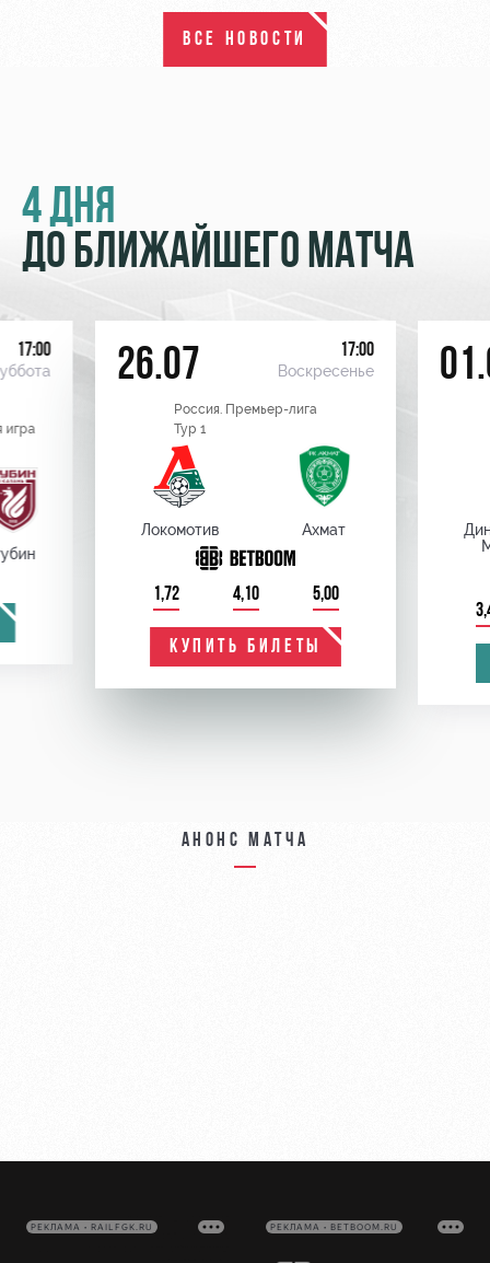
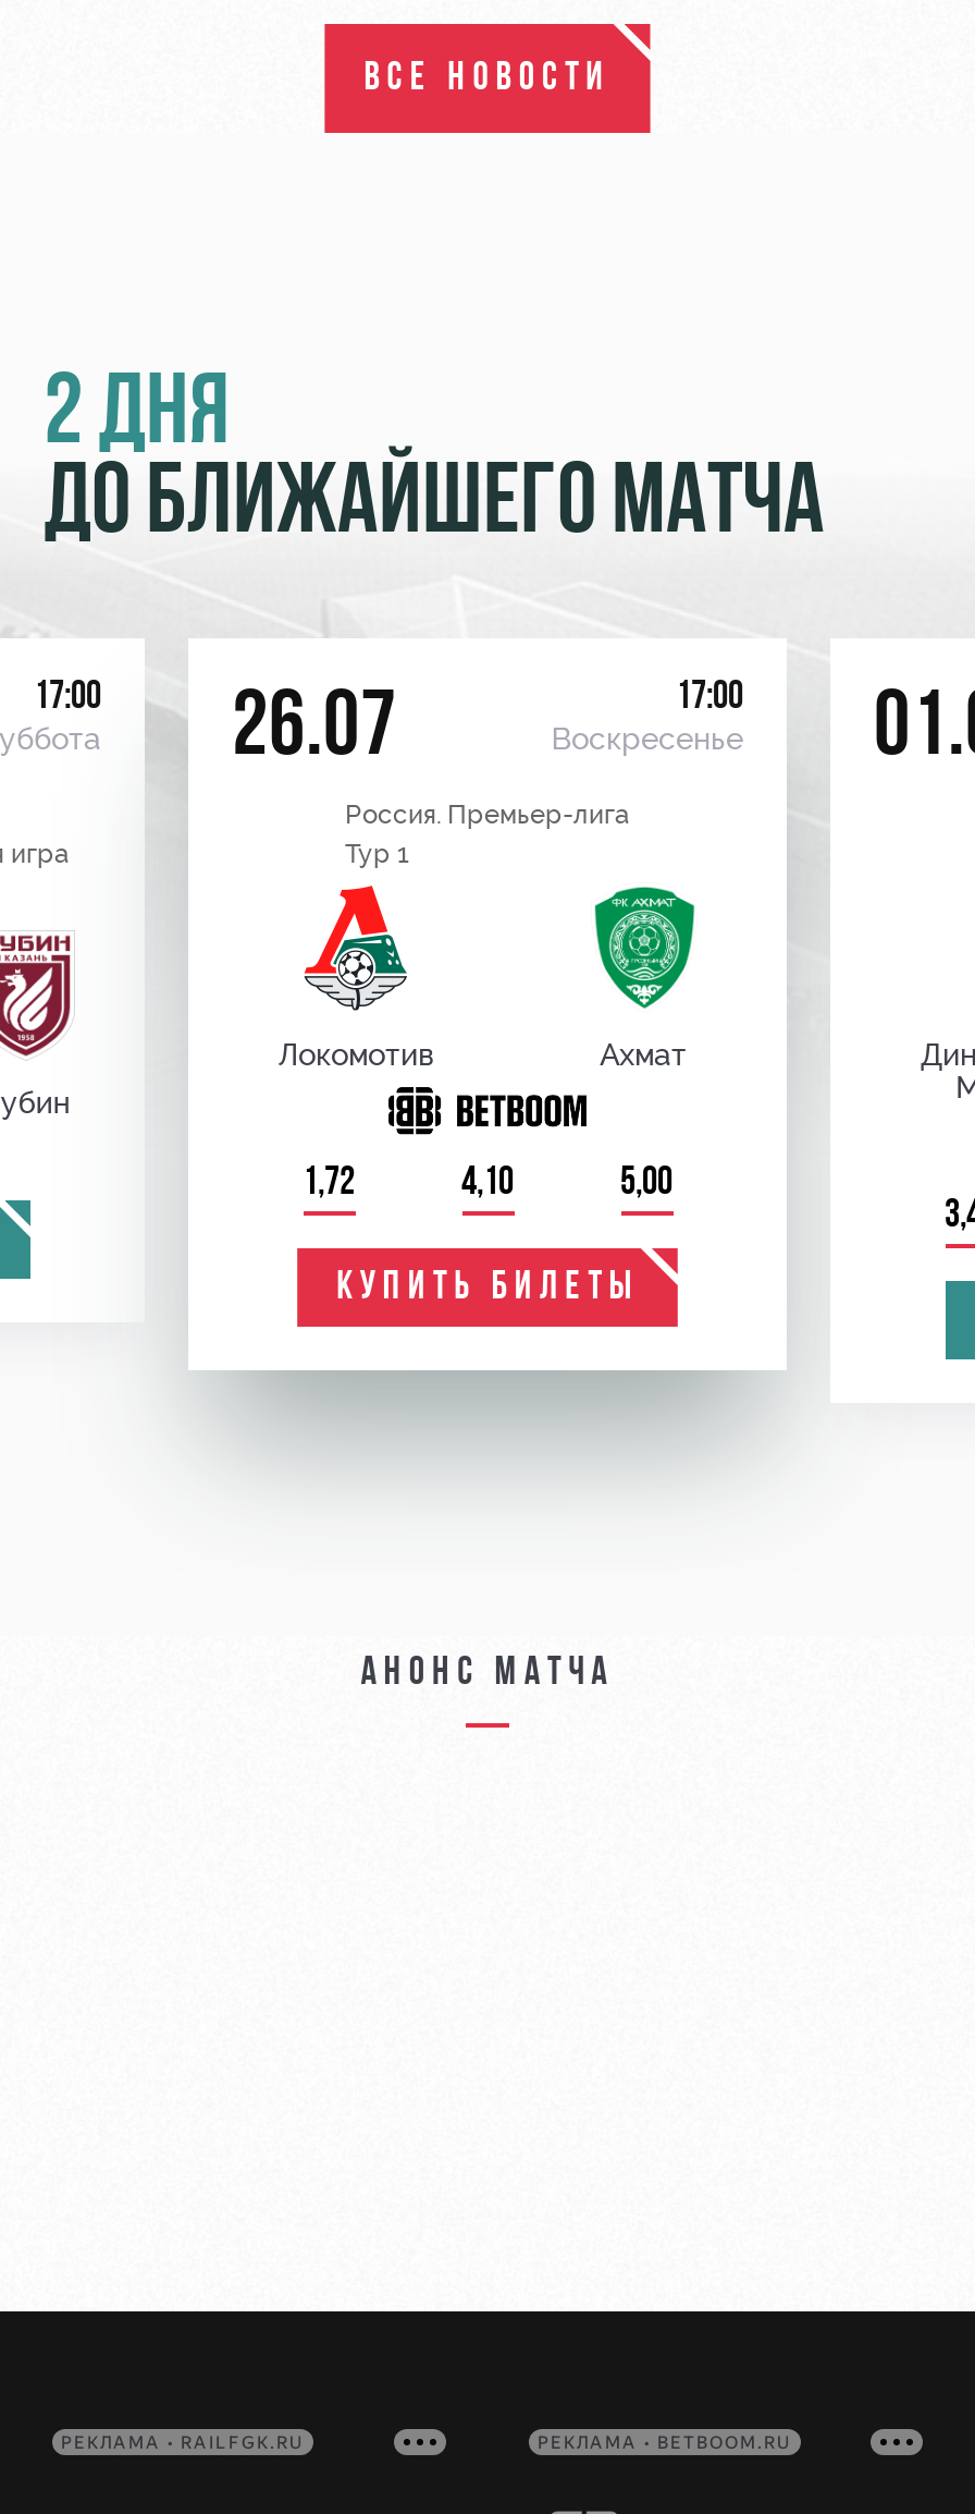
- 4 ДНЯ
+ 2 ДНЯ
